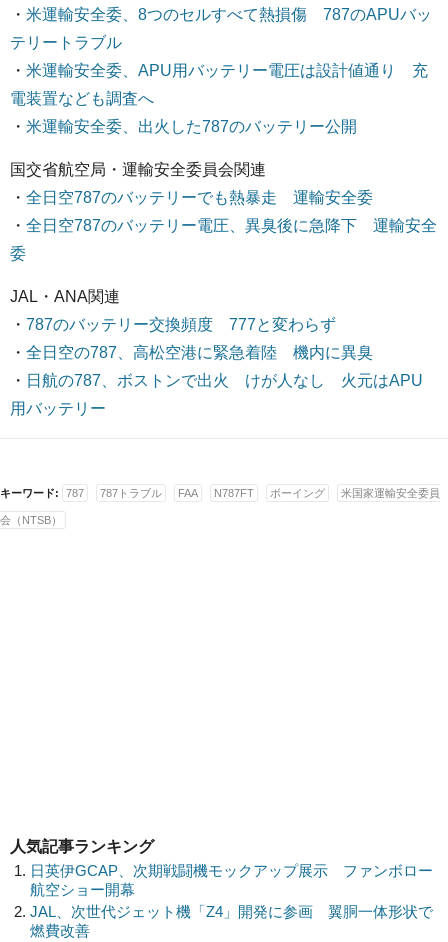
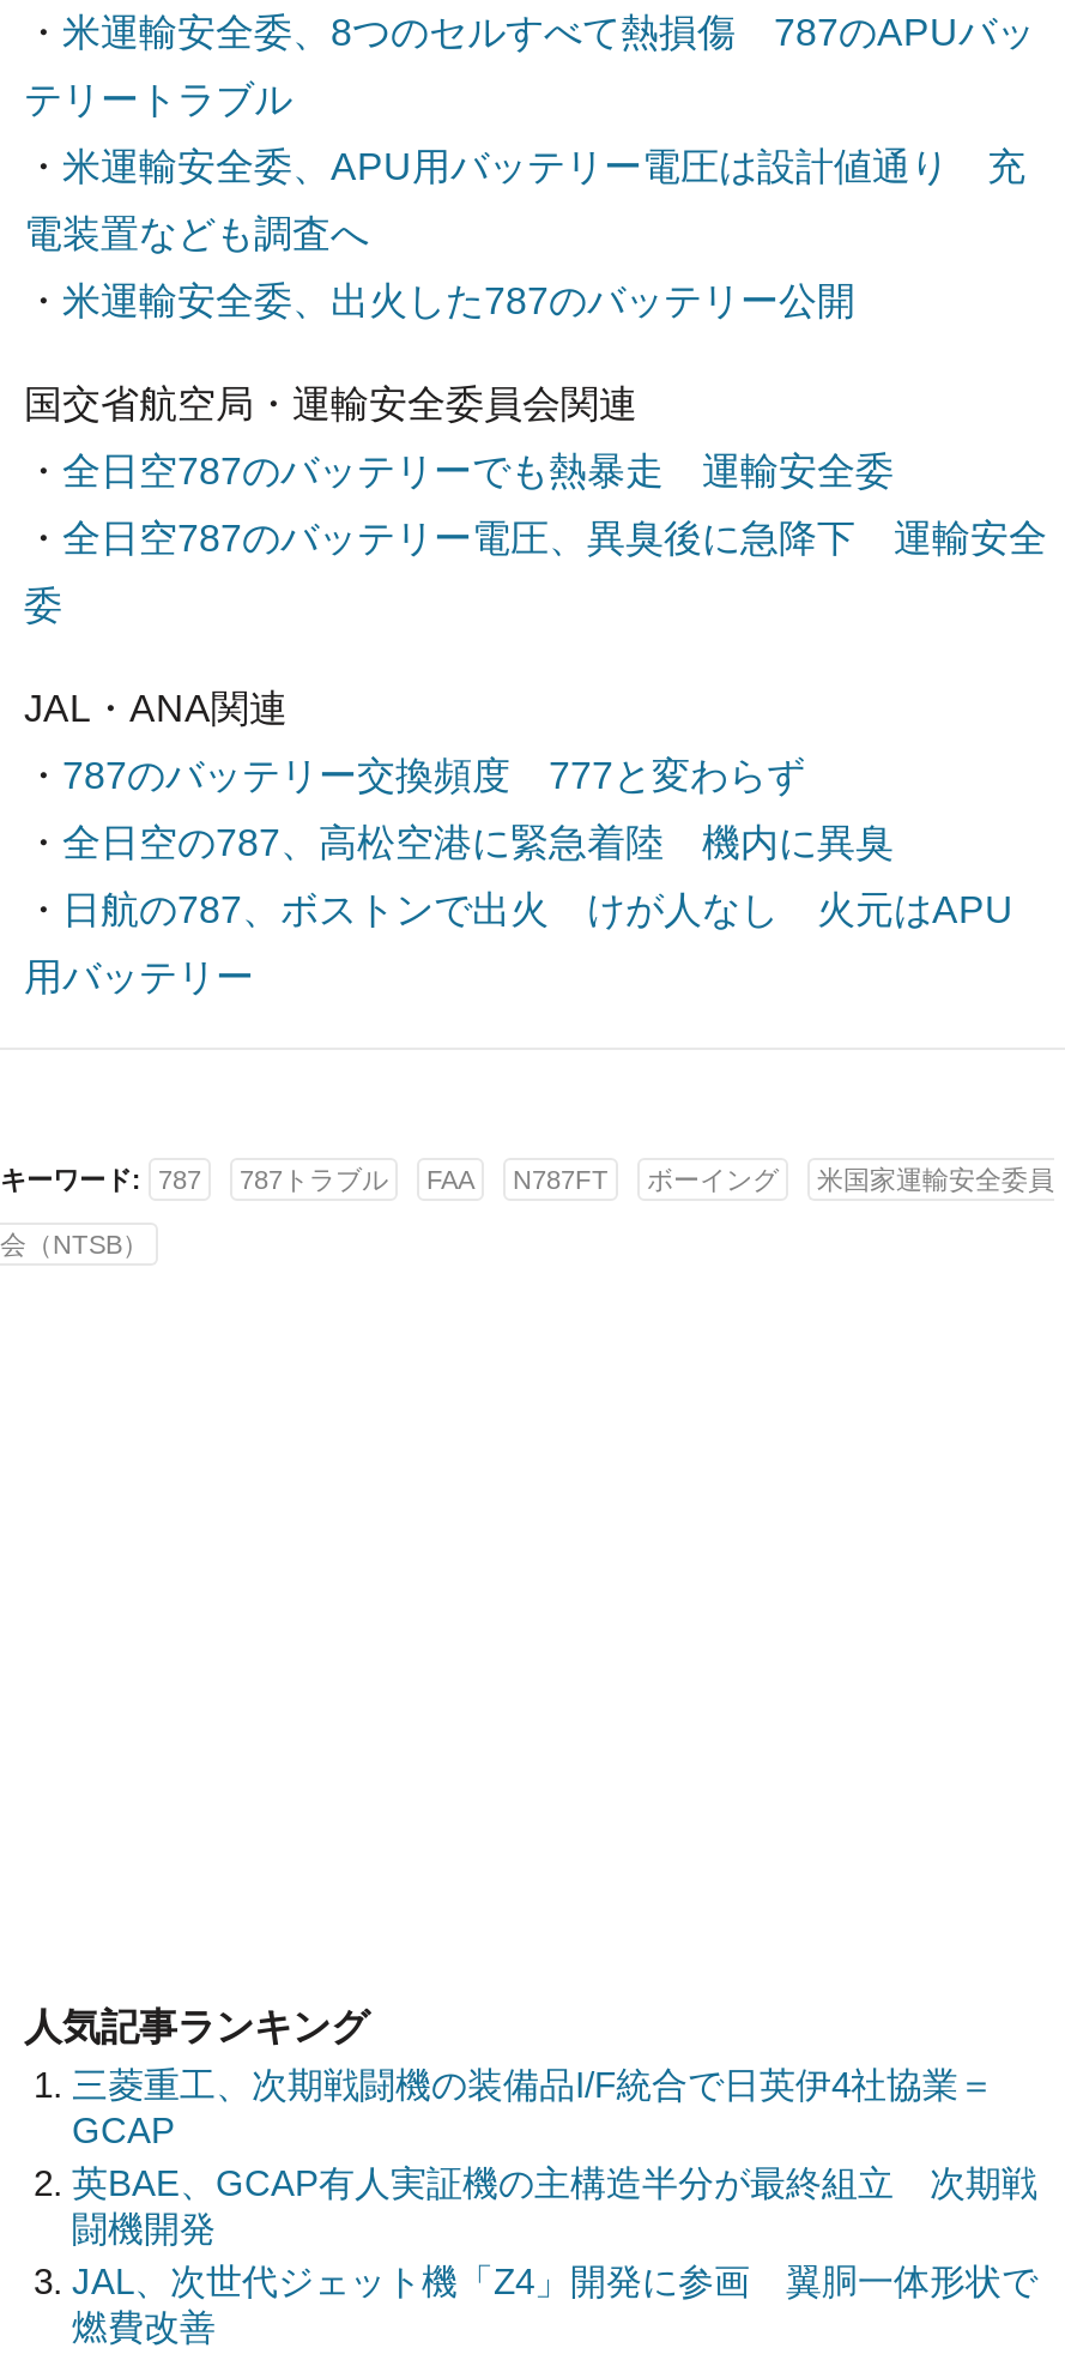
- 日英伊GCAP、次期戦闘機モックアップ展示 ファンボロー
- 航空ショー開幕
+ 三菱重工、次期戦闘機の装備品I/F統合で日英伊4社協業＝
+ GCAP
+ 英BAE、GCAP有人実証機の主構造半分が最終組立 次期戦
+ 闘機開発
